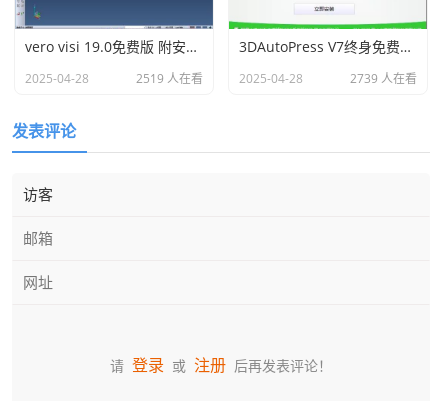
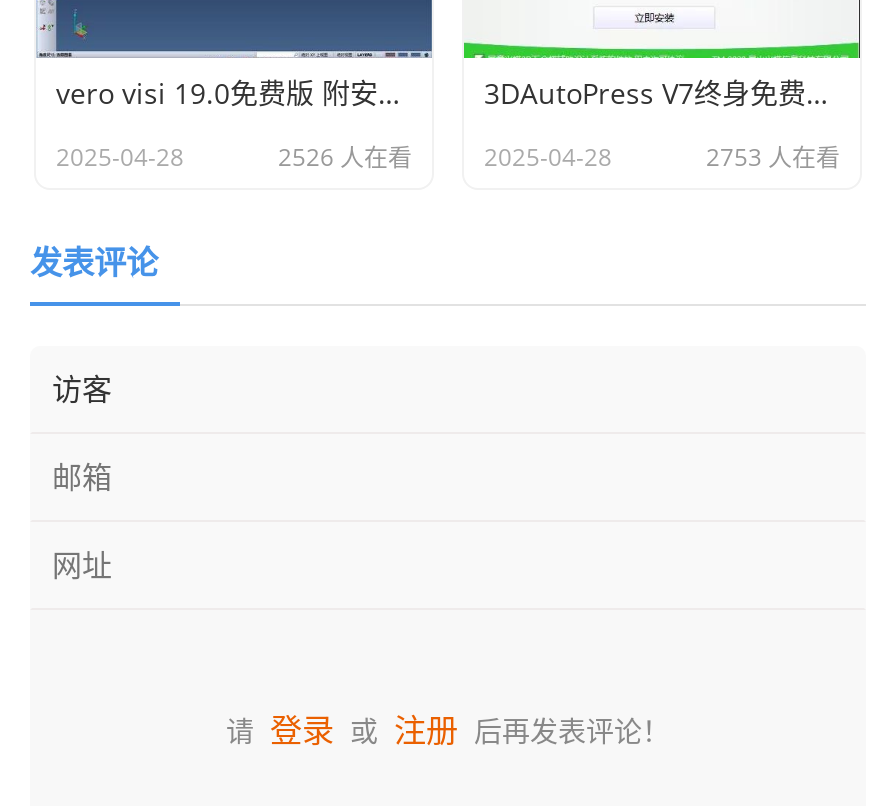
- 2519 人在看
+ 2526 人在看

- 2739 人在看
+ 2753 人在看
